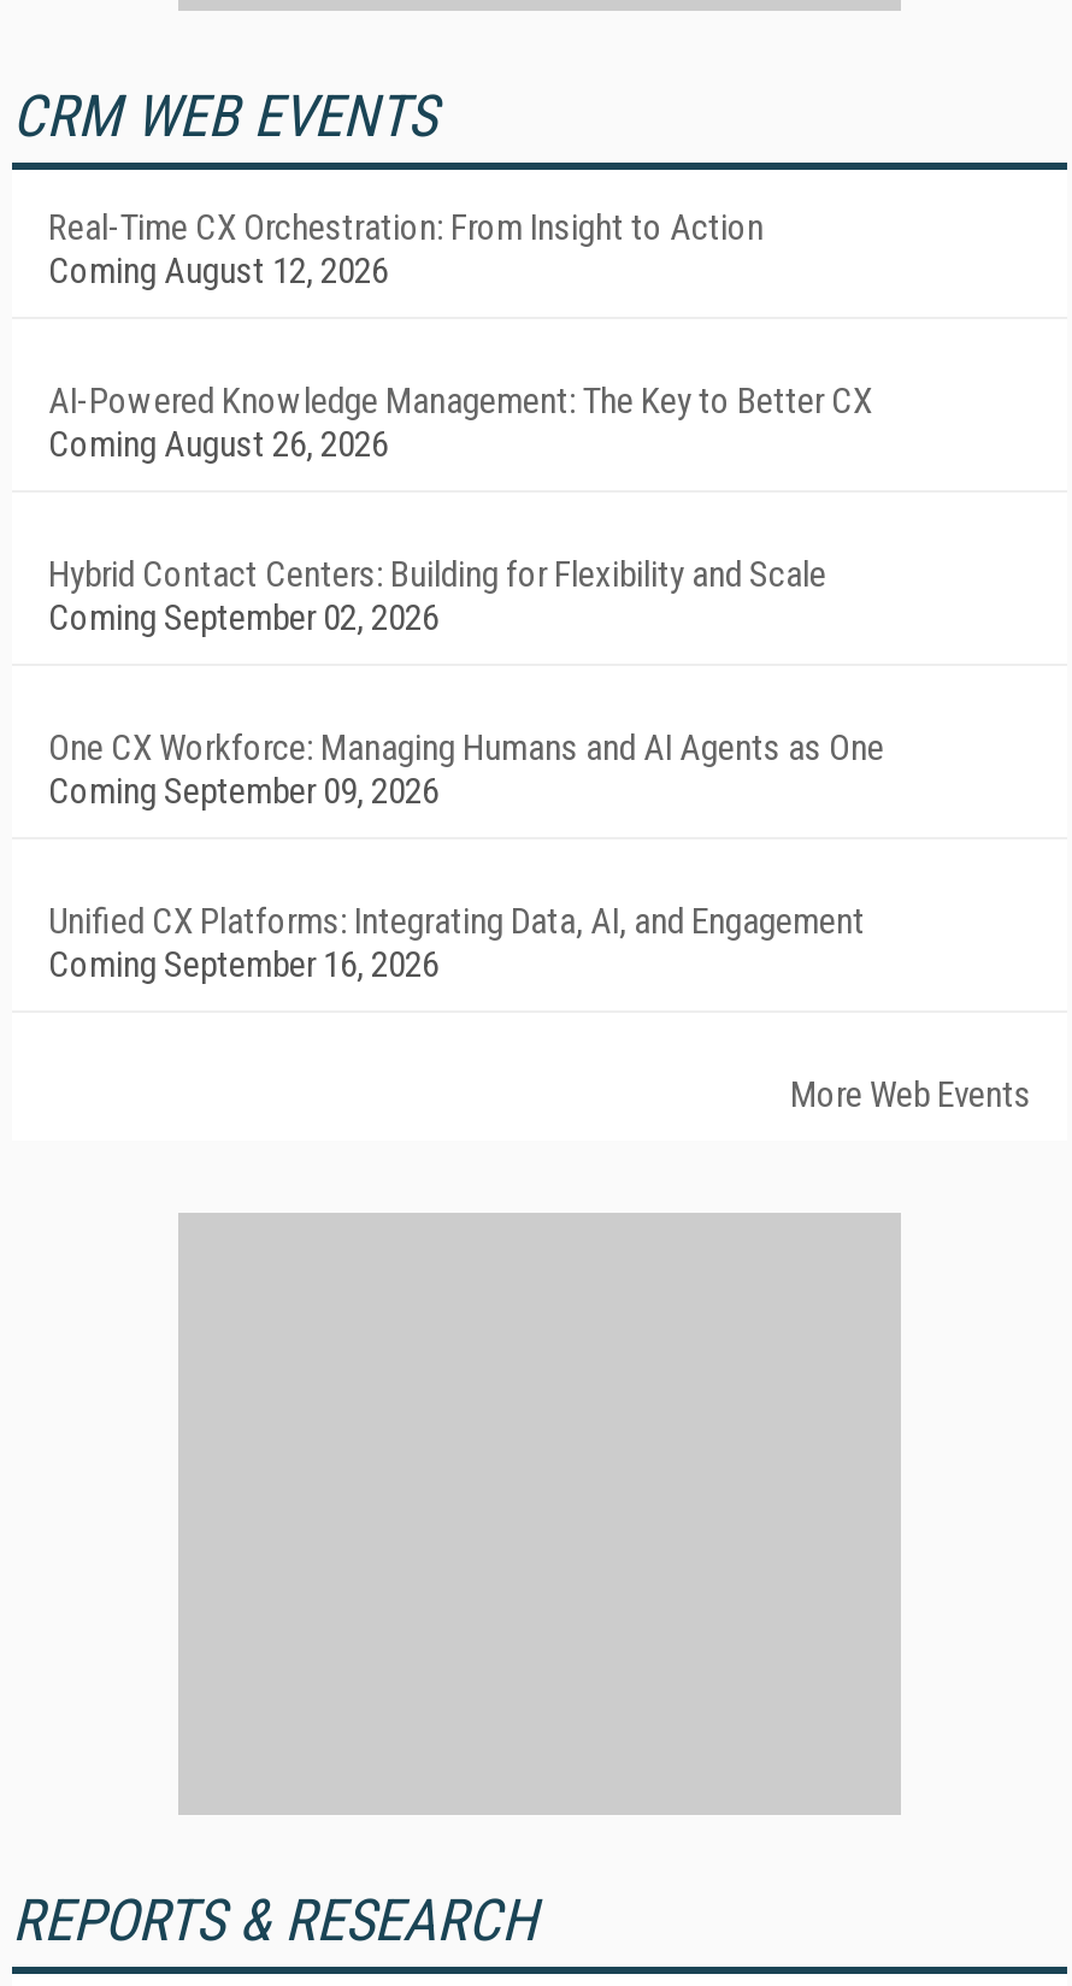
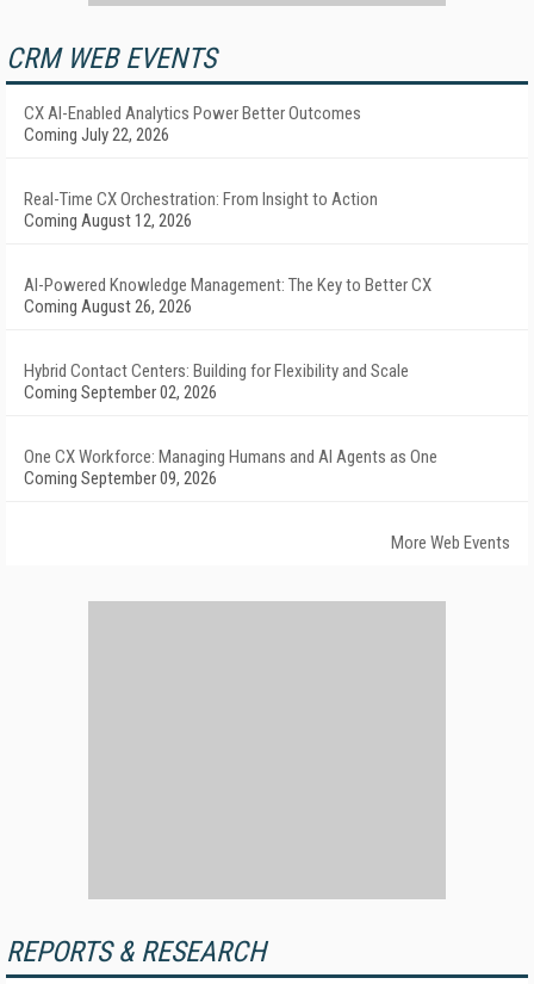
+ CX AI-Enabled Analytics Power Better Outcomes
+ Coming July 22, 2026

moved down: Real-Time CX Orchestration: From Insight to Action | Coming August 12, 2026 | AI-Powered Knowledge Management: The Key to Better CX | Coming August 26, 2026 | Hybrid Contact Centers: Building for Flexibility and Scale | Coming September 02, 2026 | One CX Workforce: Managing Humans and AI Agents as One | Coming September 09, 2026

- Unified CX Platforms: Integrating Data, AI, and Engagement
- Coming September 16, 2026
